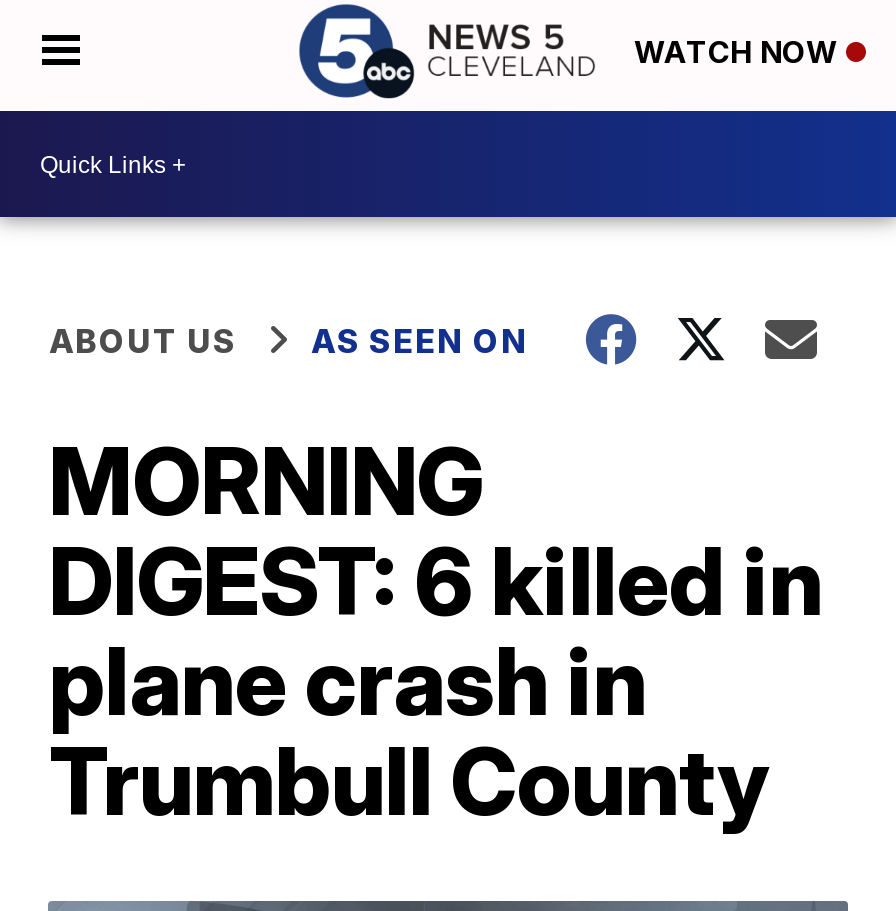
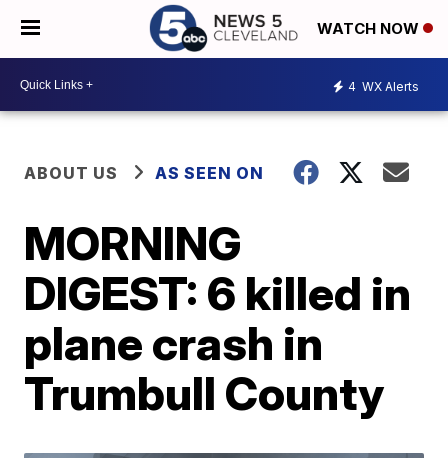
+ 4 WX Alerts
